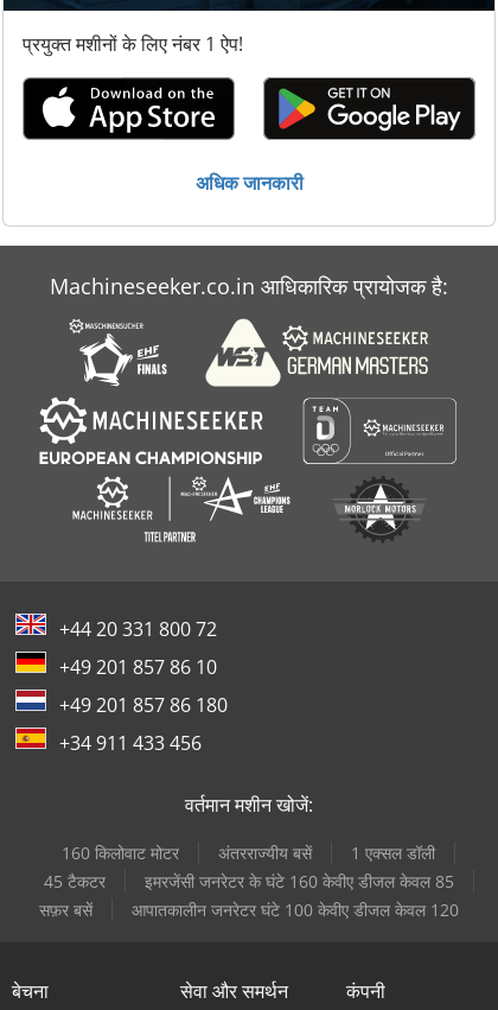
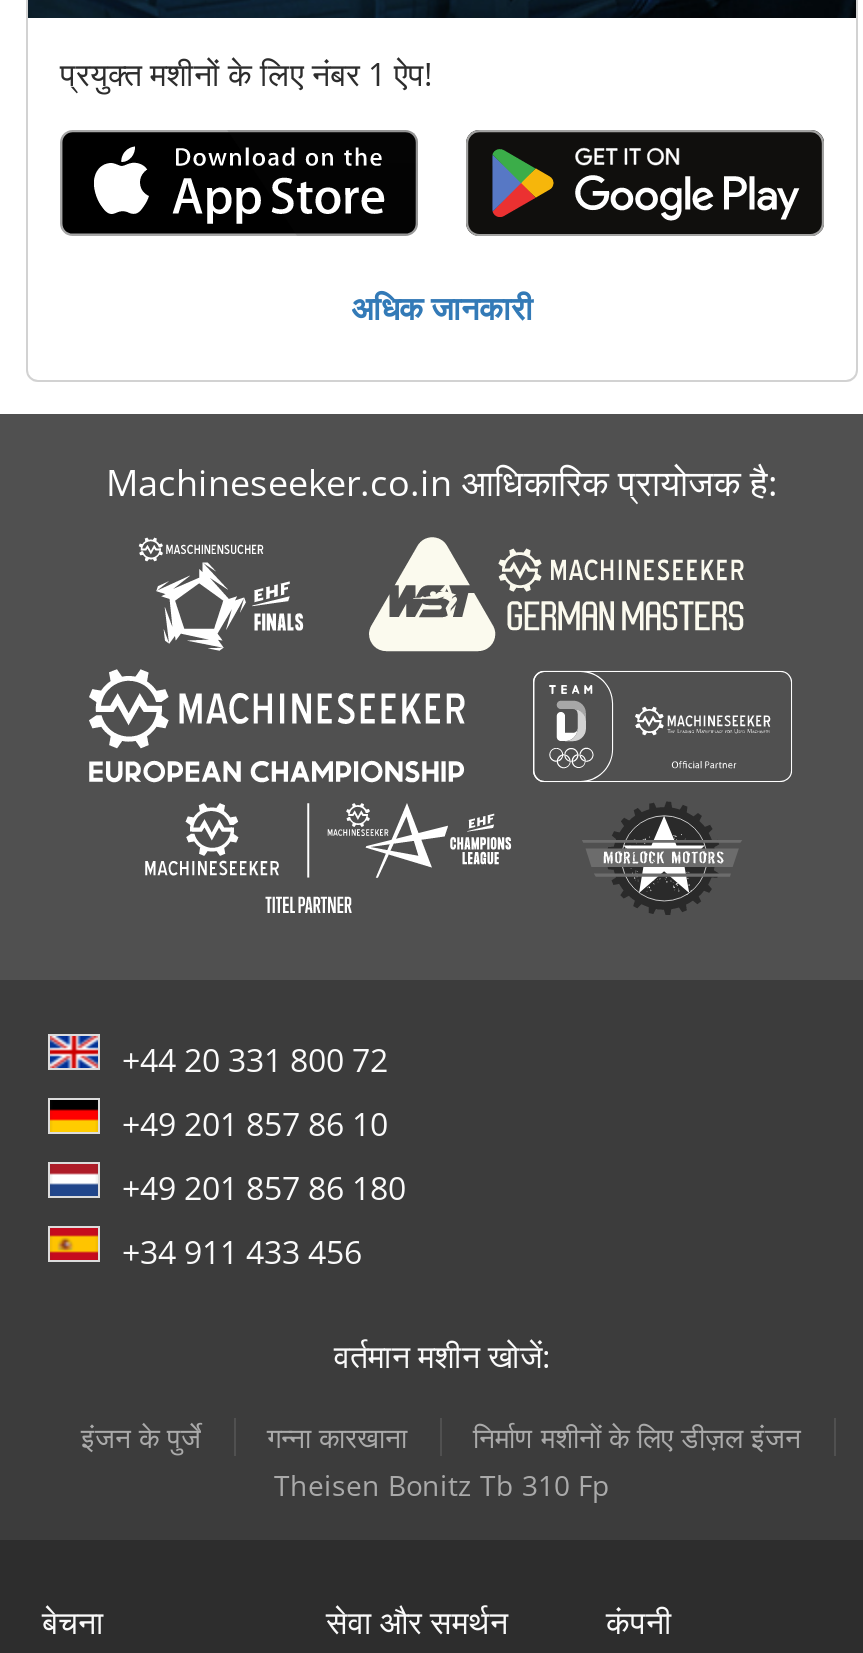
- 160 किलोवाट मोटर
- अंतरराज्यीय बसें
- 1 एक्सल डॉली
- 45 टैकटर
- इमरजेंसी जनरेटर के घंटे 160 केवीए डीजल केवल 85
- सफ़र बसें
- आपातकालीन जनरेटर घंटे 100 केवीए डीजल केवल 120
+ इंजन के पुर्जे
+ गन्ना कारखाना
+ निर्माण मशीनों के लिए डीज़ल इंजन
+ Theisen Bonitz Tb 310 Fp
